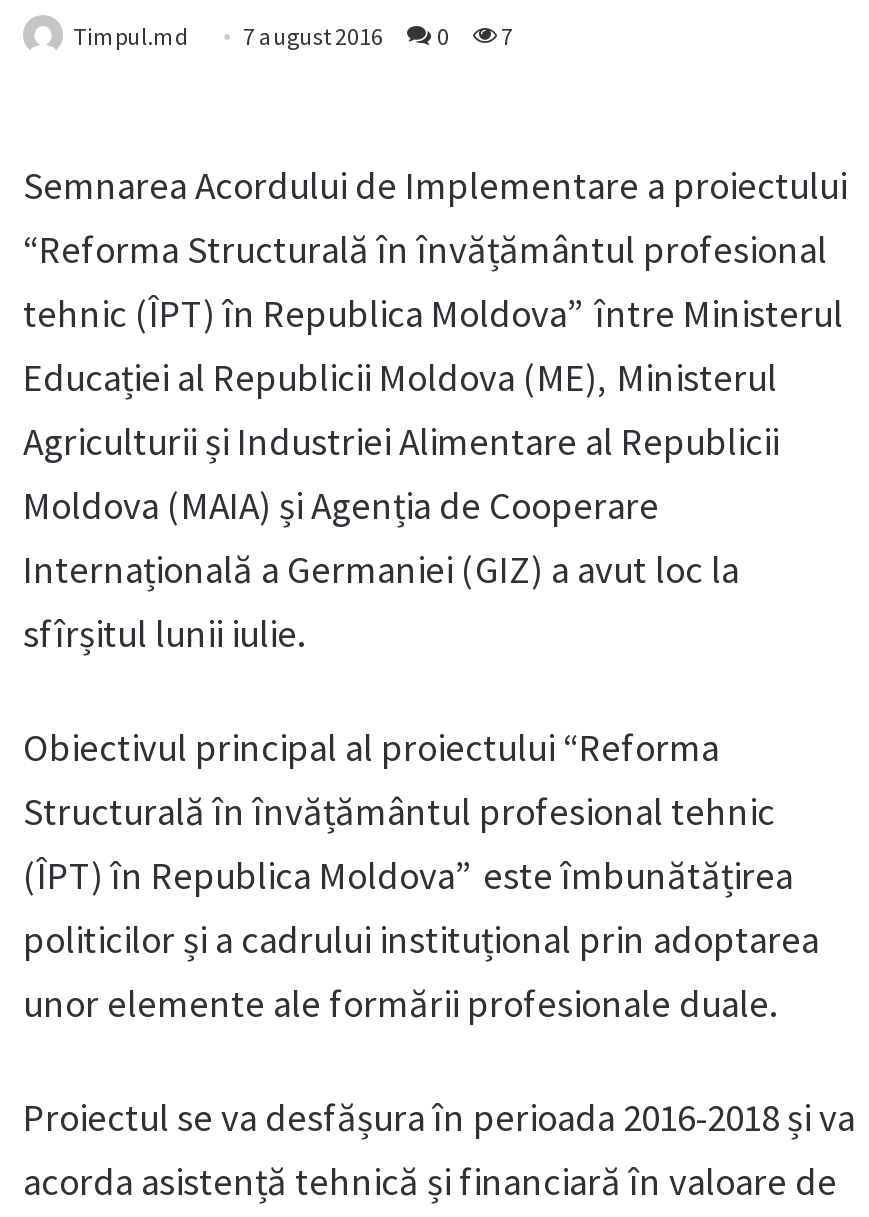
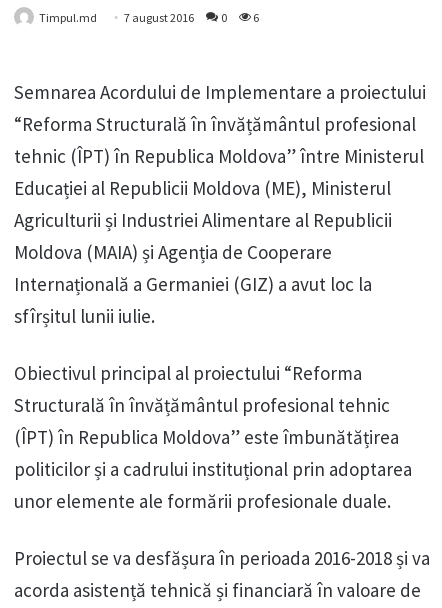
- Timpul.md 7 august 2016 0 7
+ Timpul.md 7 august 2016 0 6
